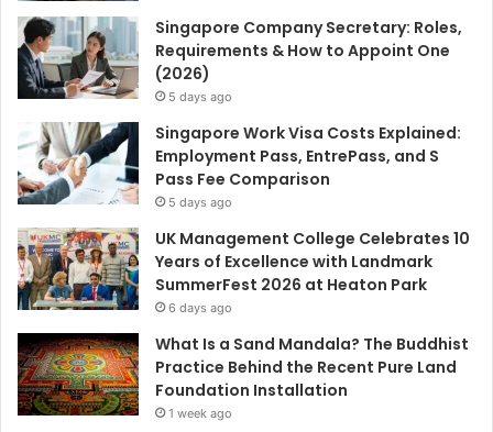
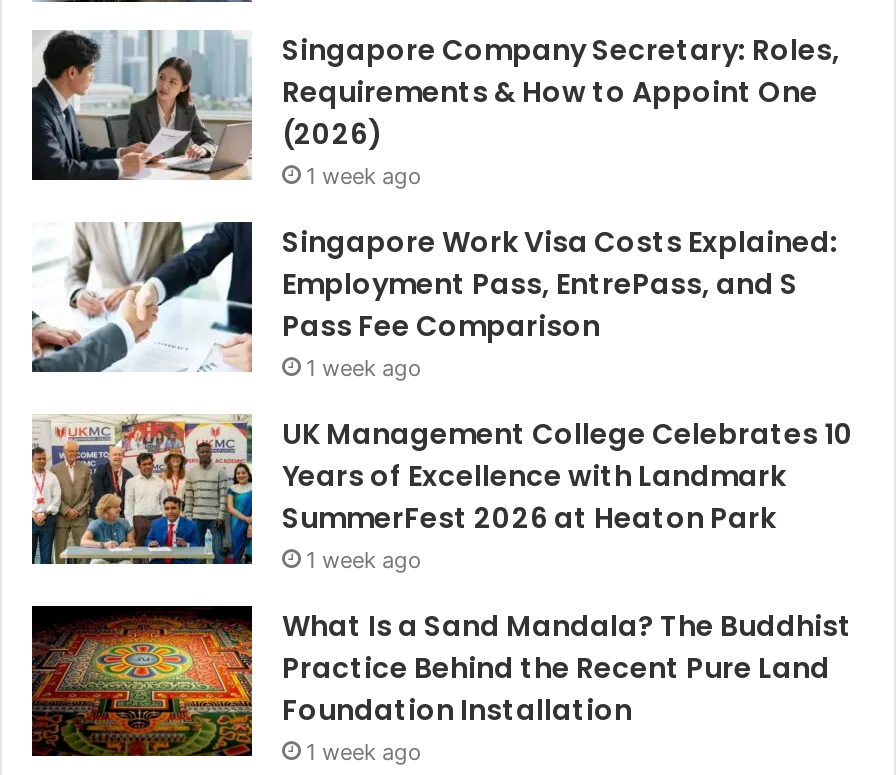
- 5 days ago
+ 1 week ago

- 5 days ago
+ 1 week ago

- 6 days ago
+ 1 week ago
